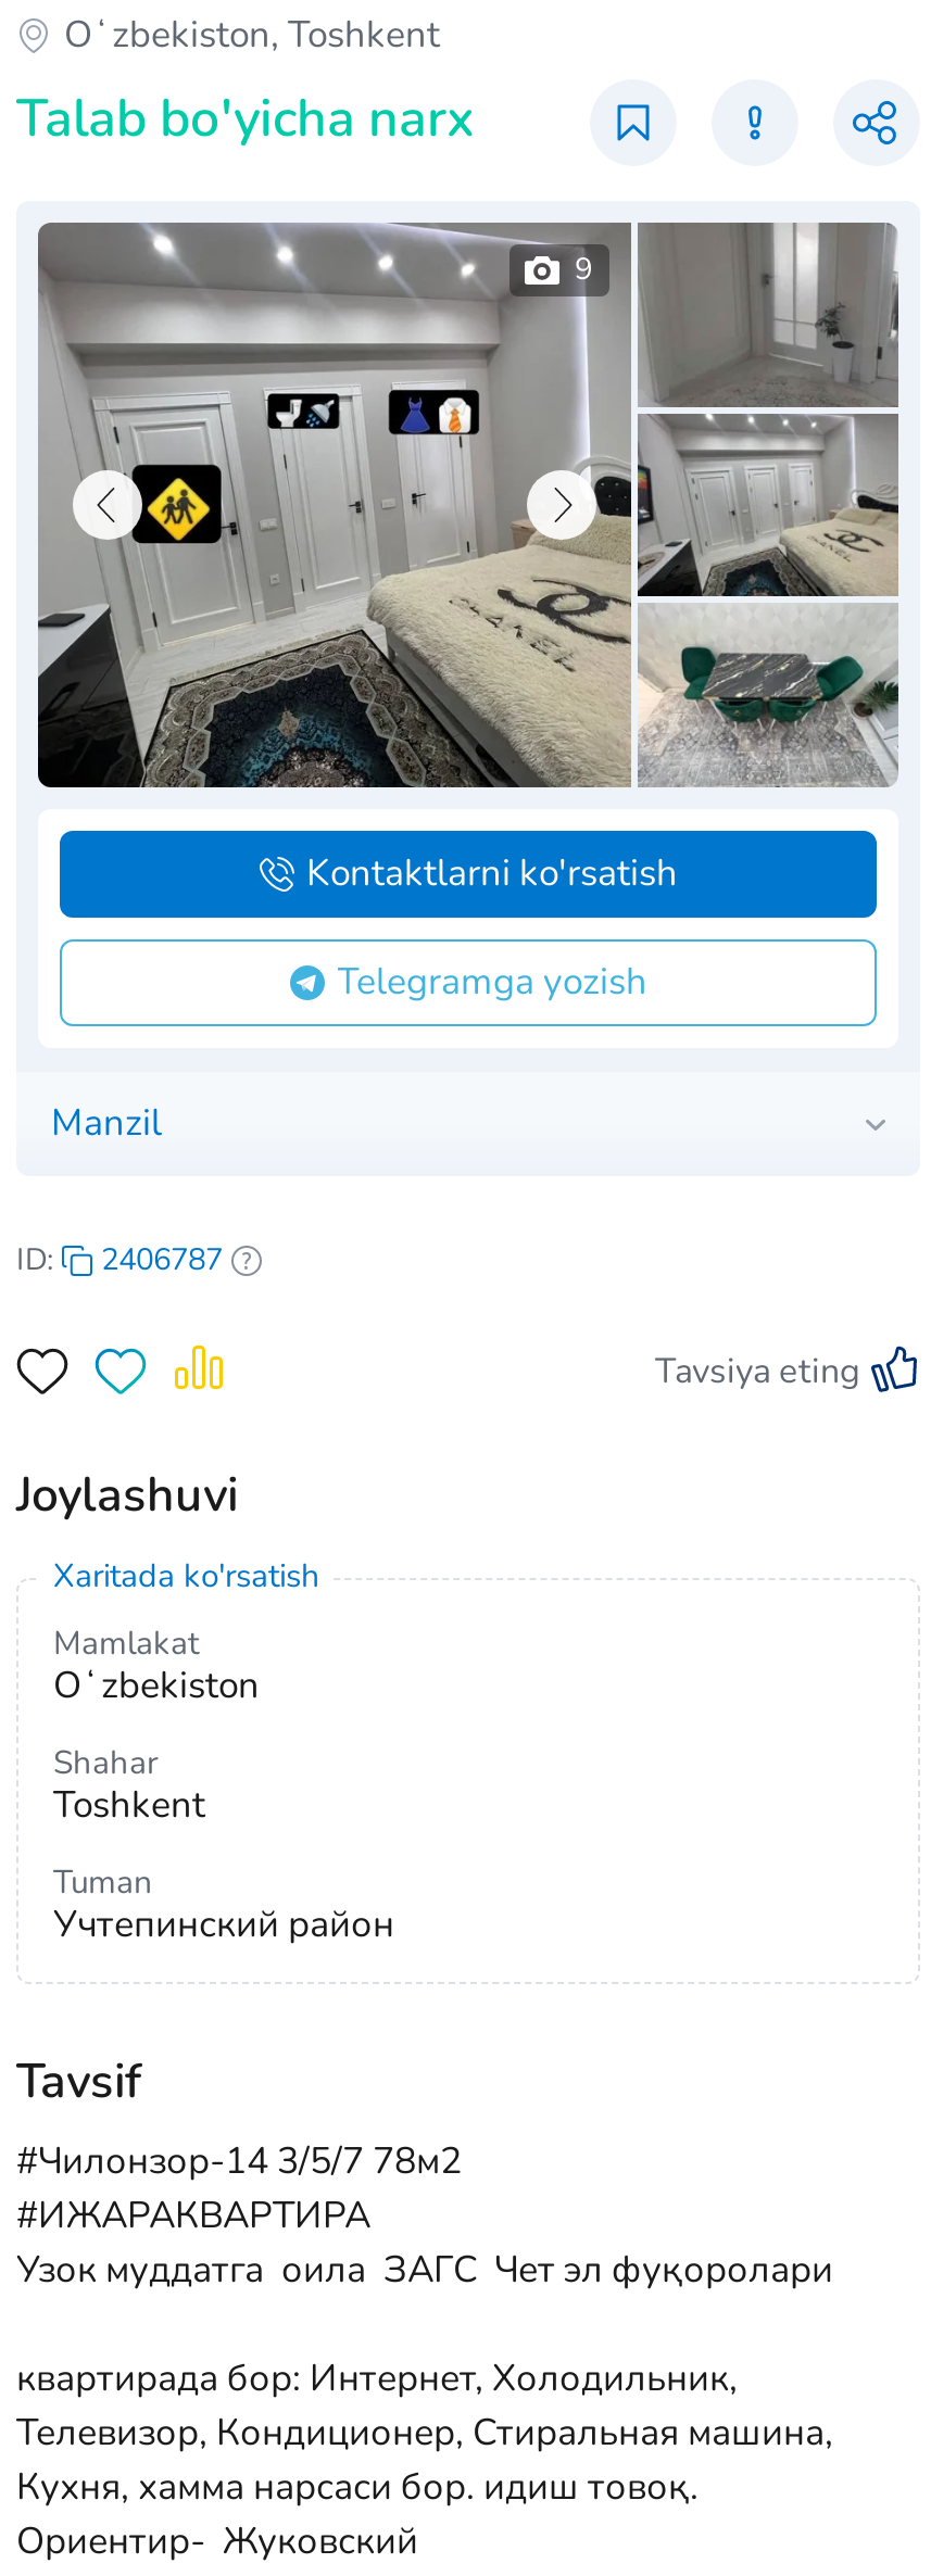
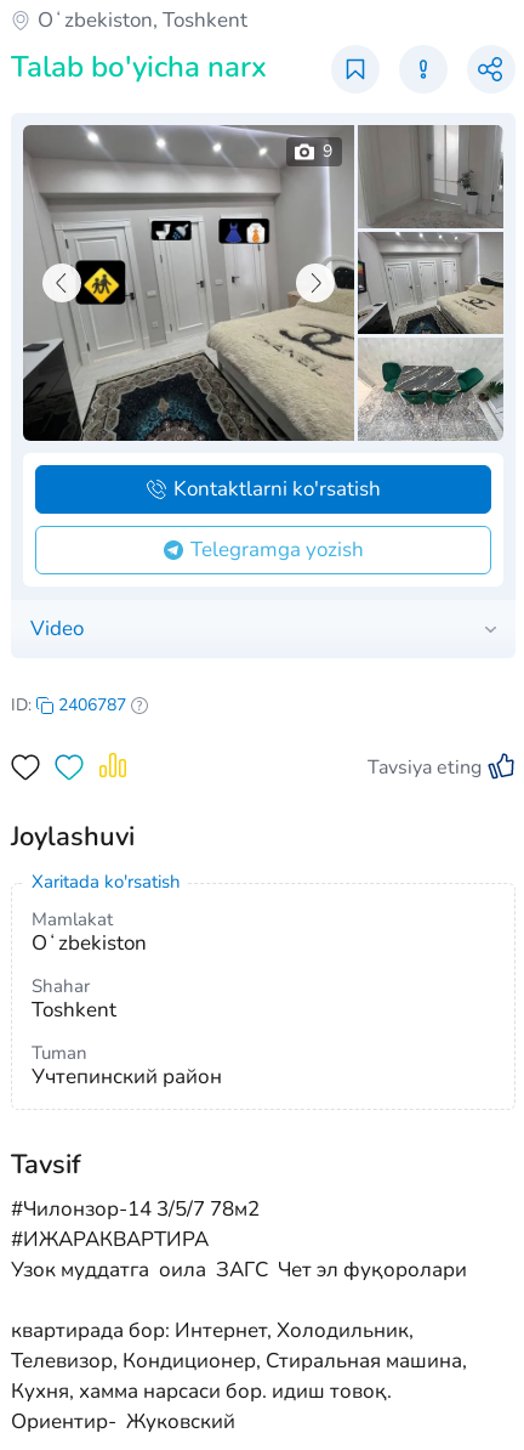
- Manzil
+ Video
